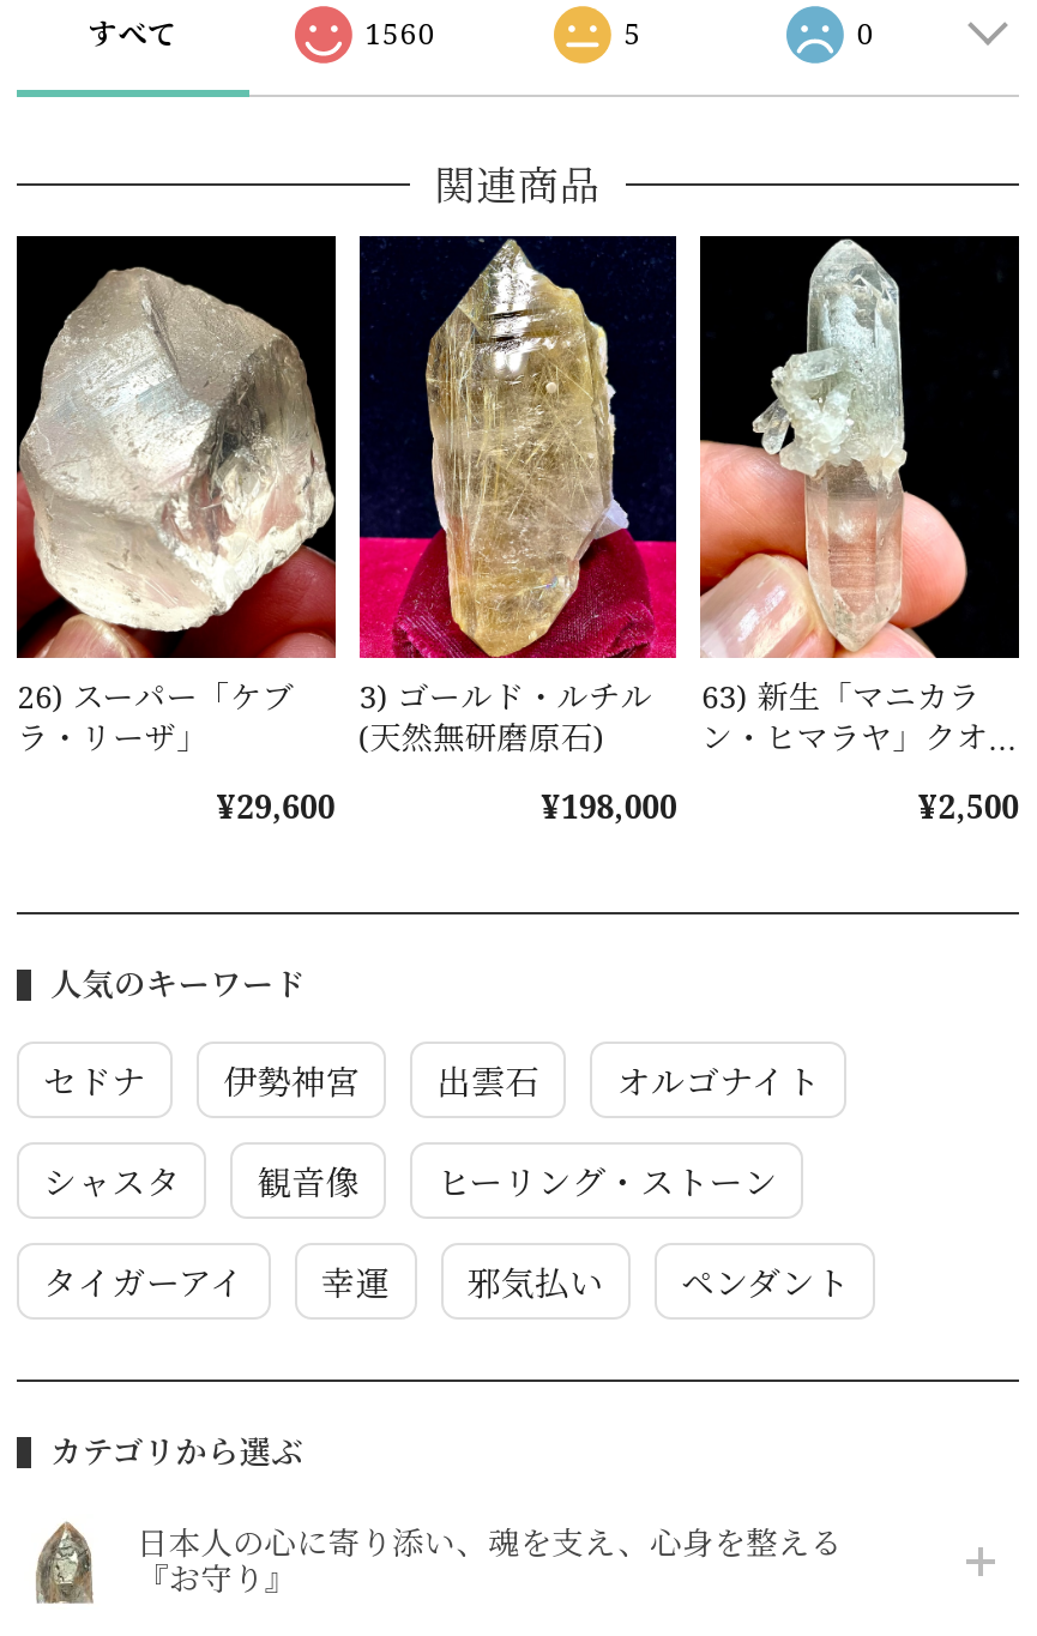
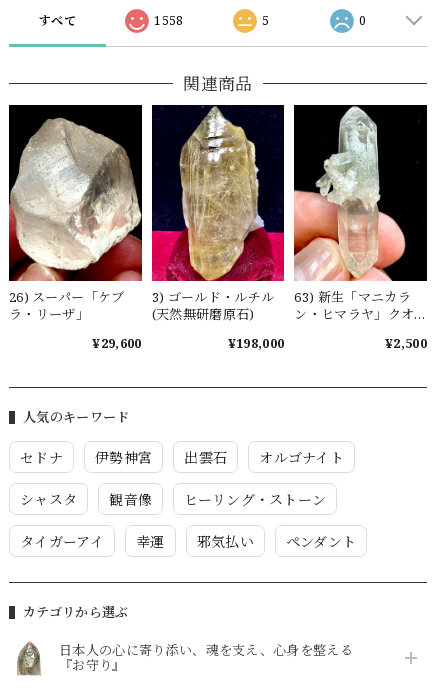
- 1560
+ 1558
